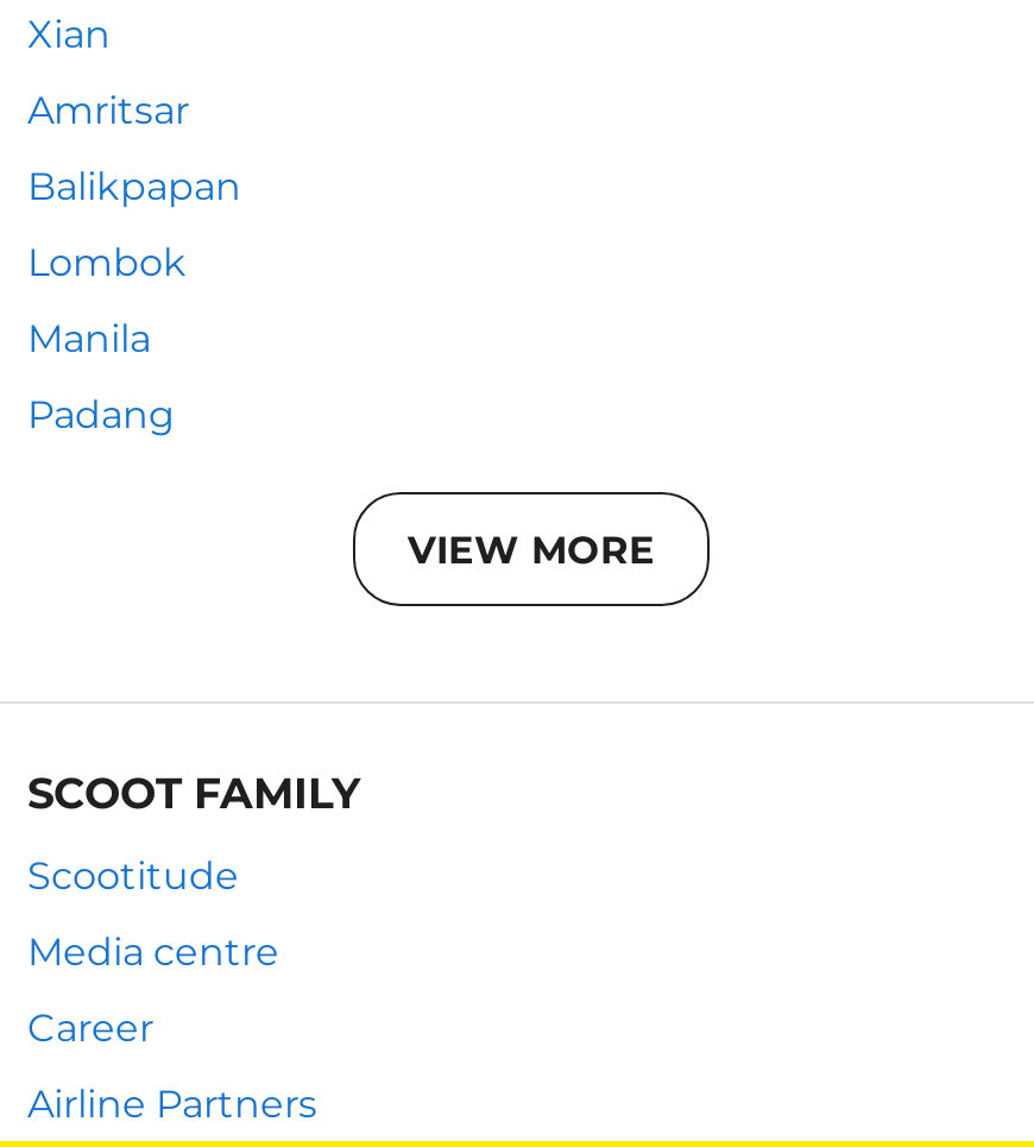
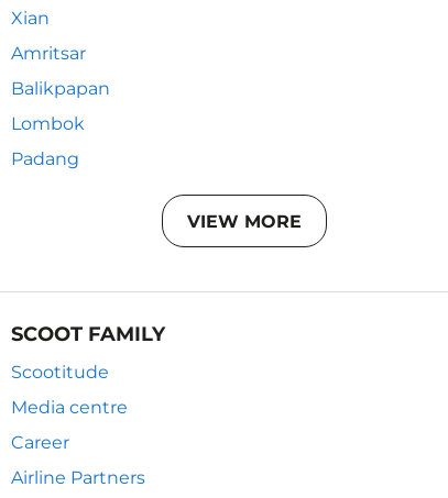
- Manila
